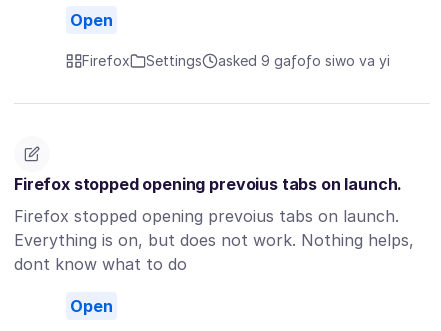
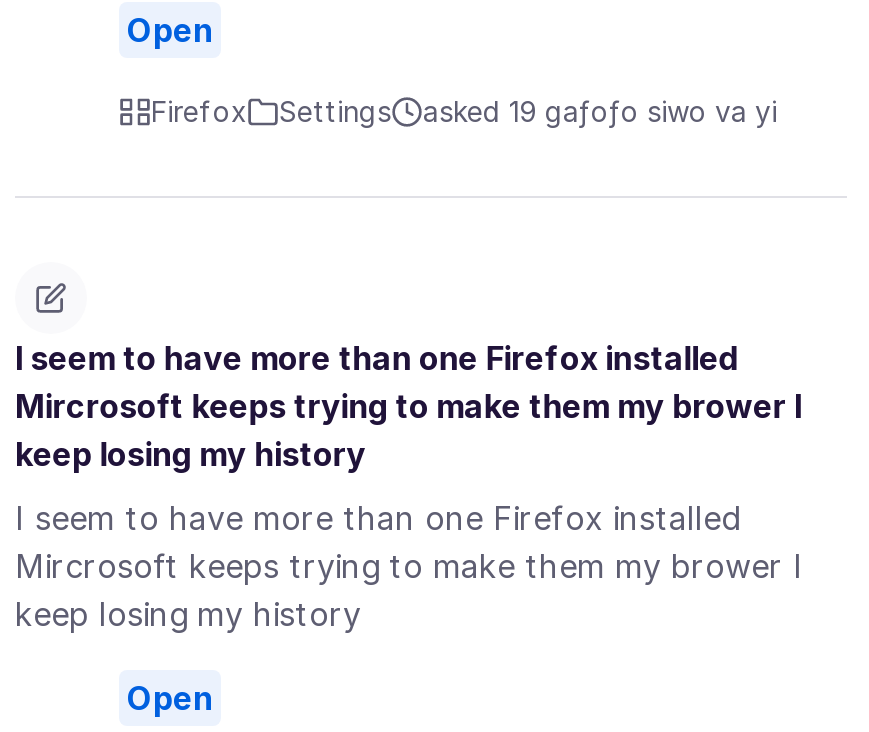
- asked 9 gaƒoƒo siwo va yi
+ asked 19 gaƒoƒo siwo va yi

- Firefox stopped opening prevoius tabs on launch.
+ I seem to have more than one Firefox installed
+ Mircrosoft keeps trying to make them my brower I
+ keep losing my history

- Firefox stopped opening prevoius tabs on launch.
- Everything is on, but does not work. Nothing helps,
- dont know what to do
+ I seem to have more than one Firefox installed
+ Mircrosoft keeps trying to make them my brower I
+ keep losing my history
